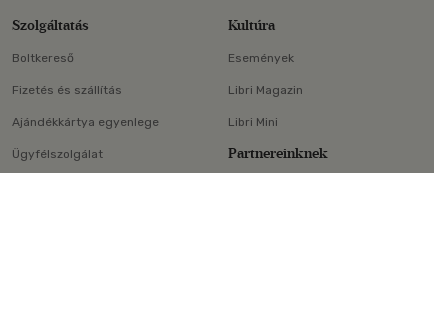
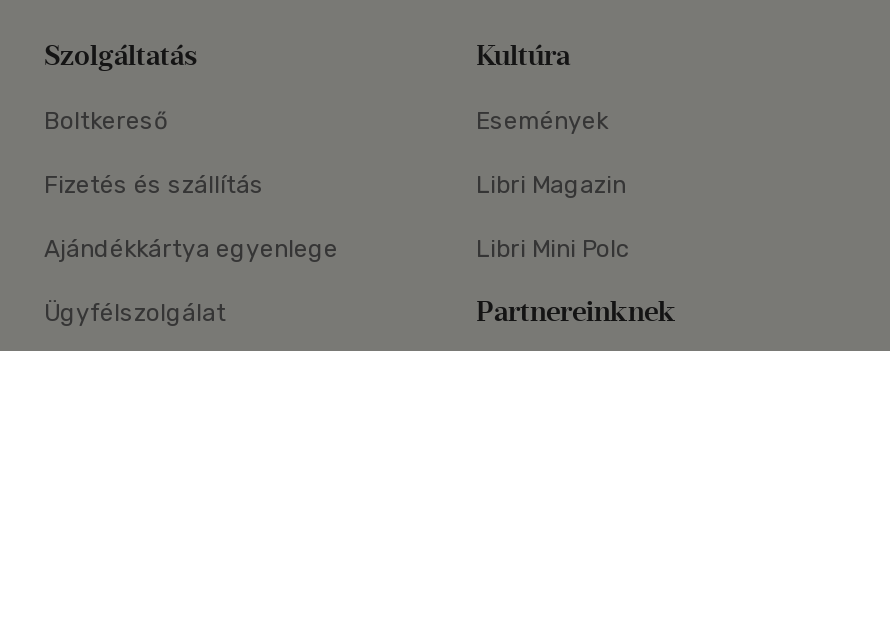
- Libri Mini
+ Libri Mini Polc
